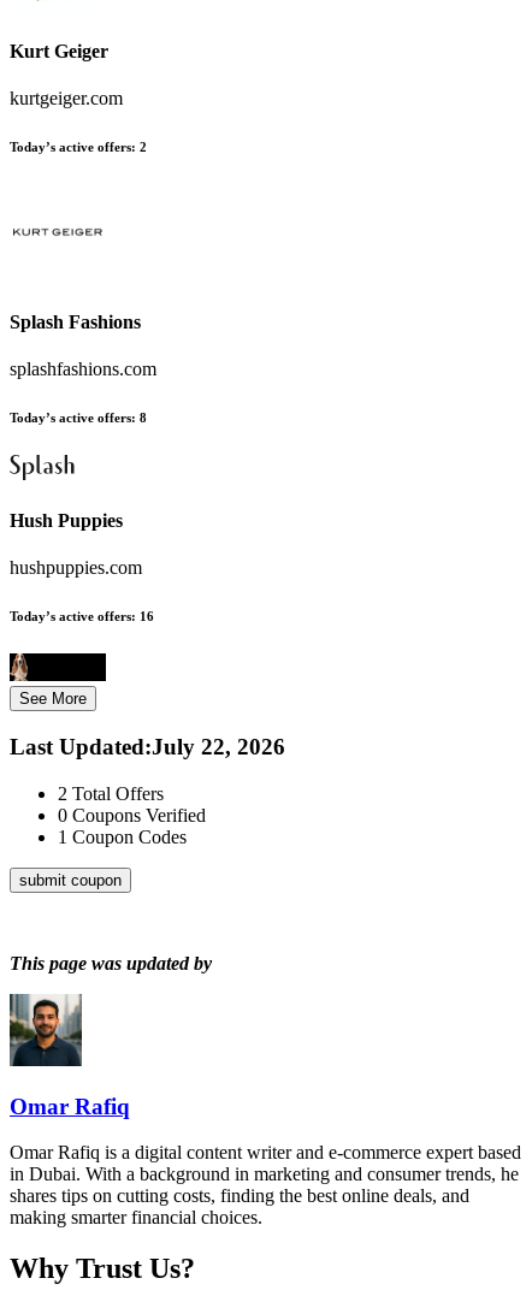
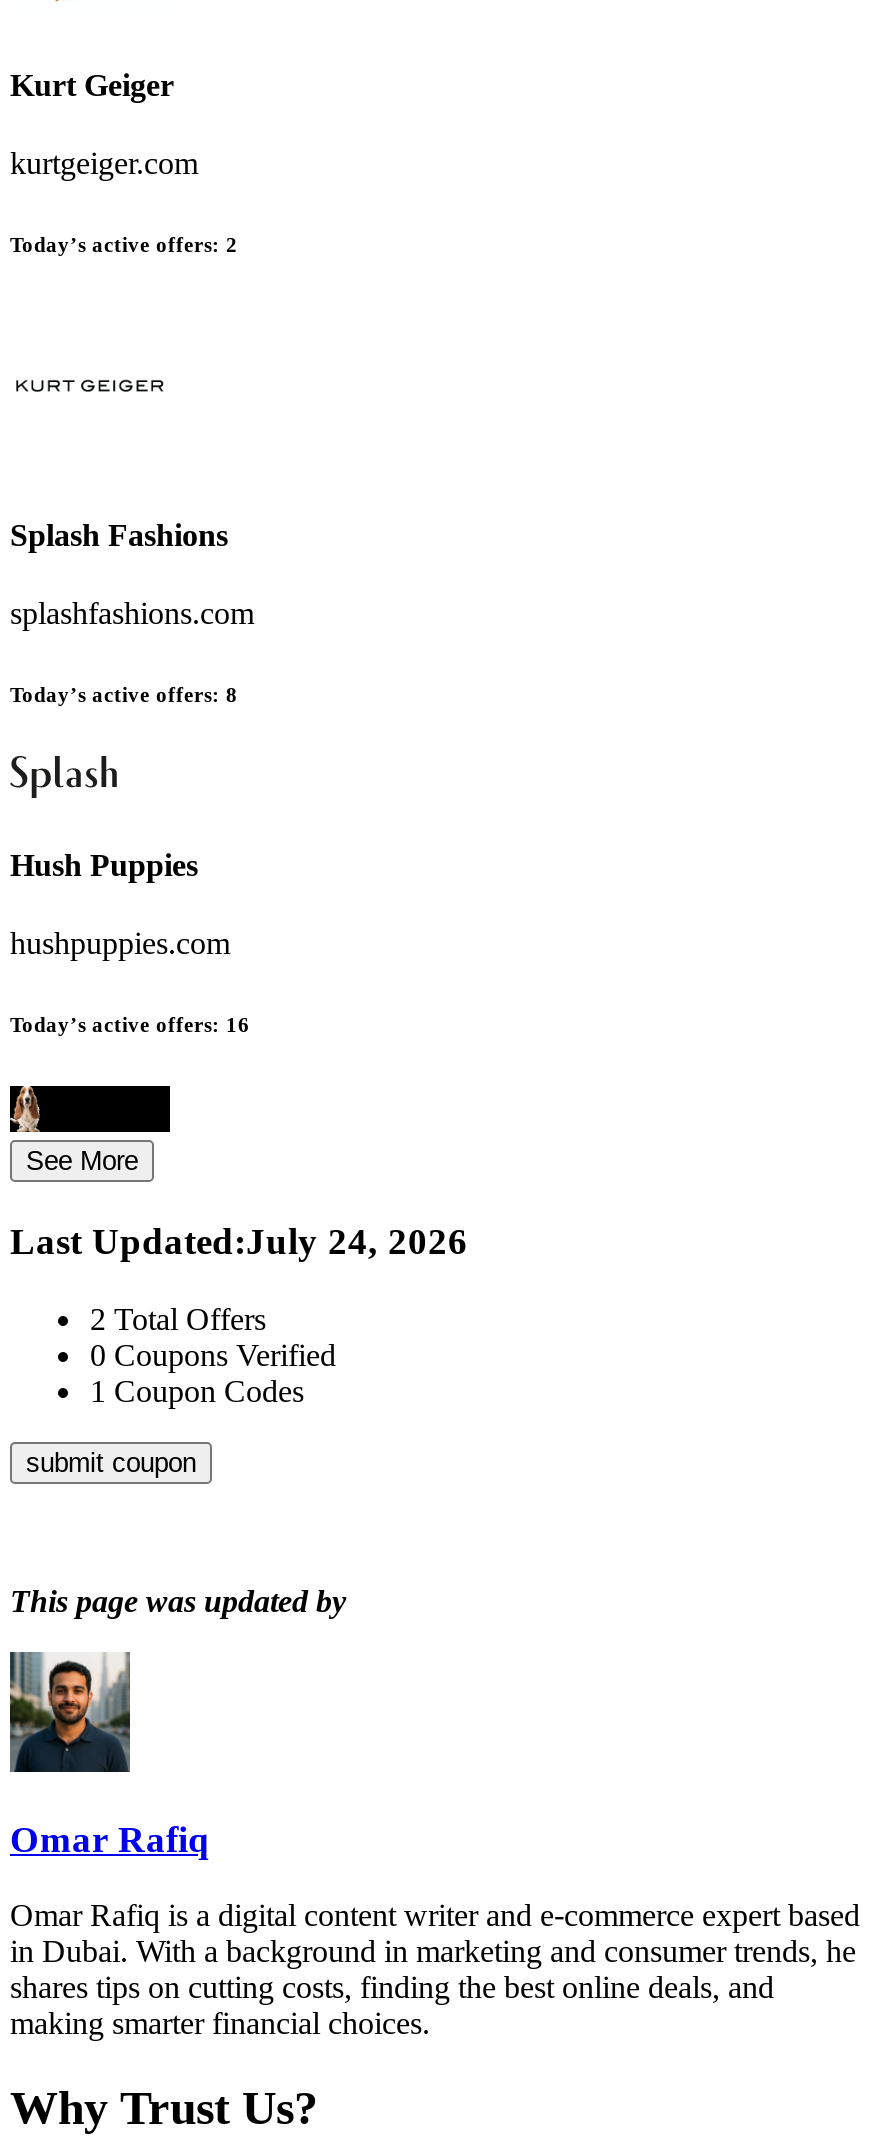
- Last Updated:July 22, 2026
+ Last Updated:July 24, 2026
